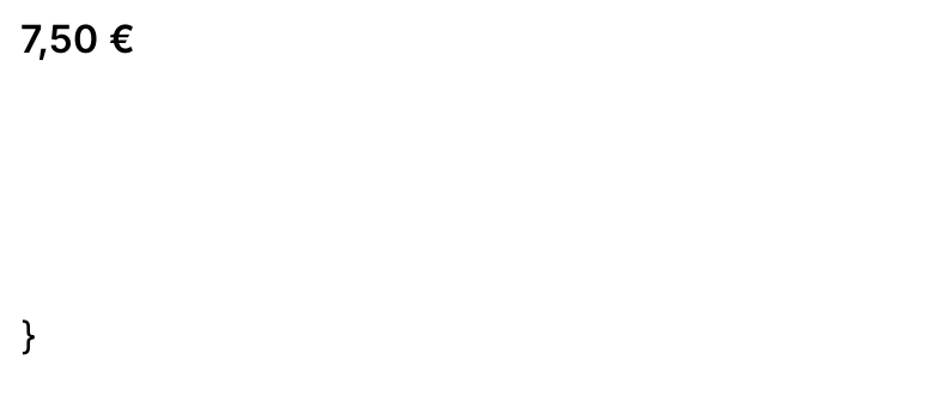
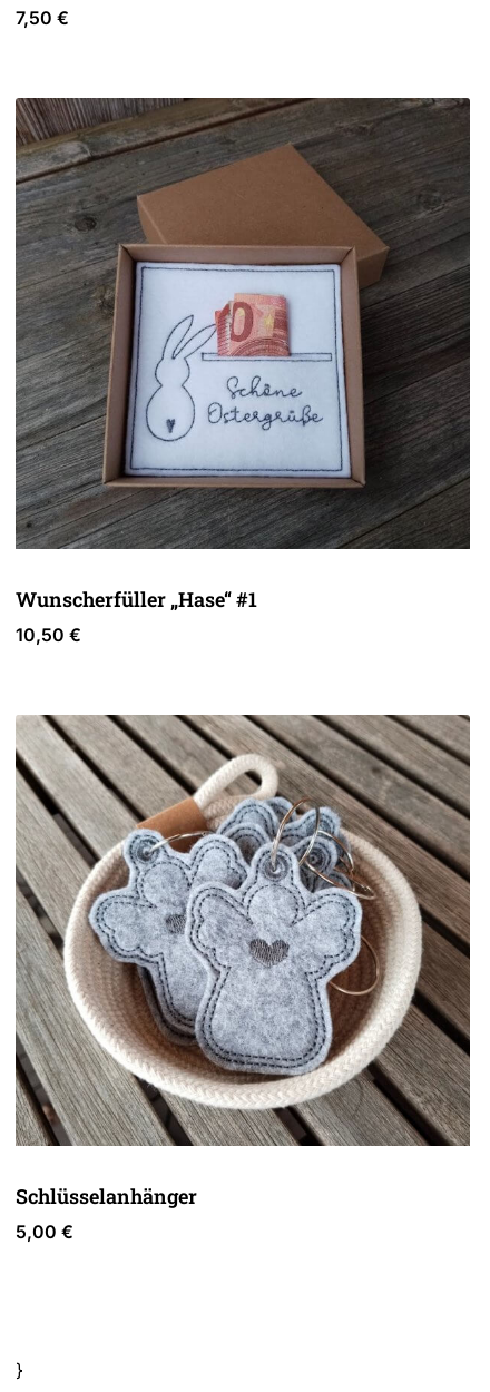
+ [image]
+ Wunscherfüller „Hase“ #1
+ 10,50 €

+ [image]
+ Schlüsselanhänger
+ 5,00 €
